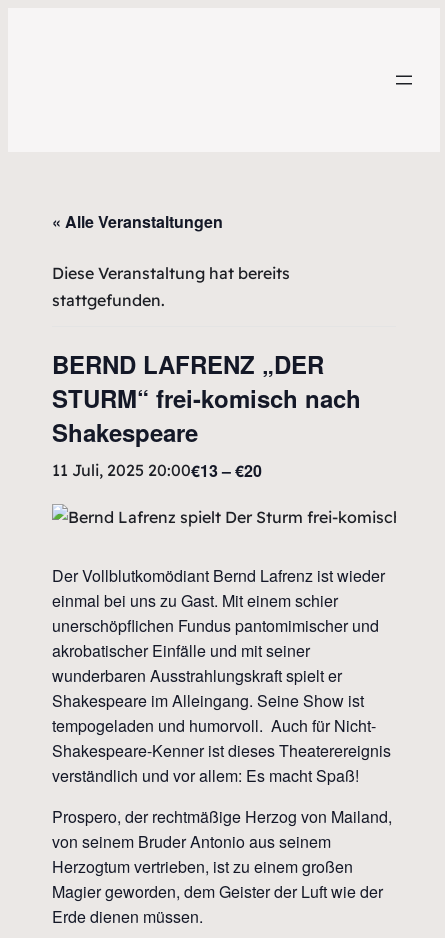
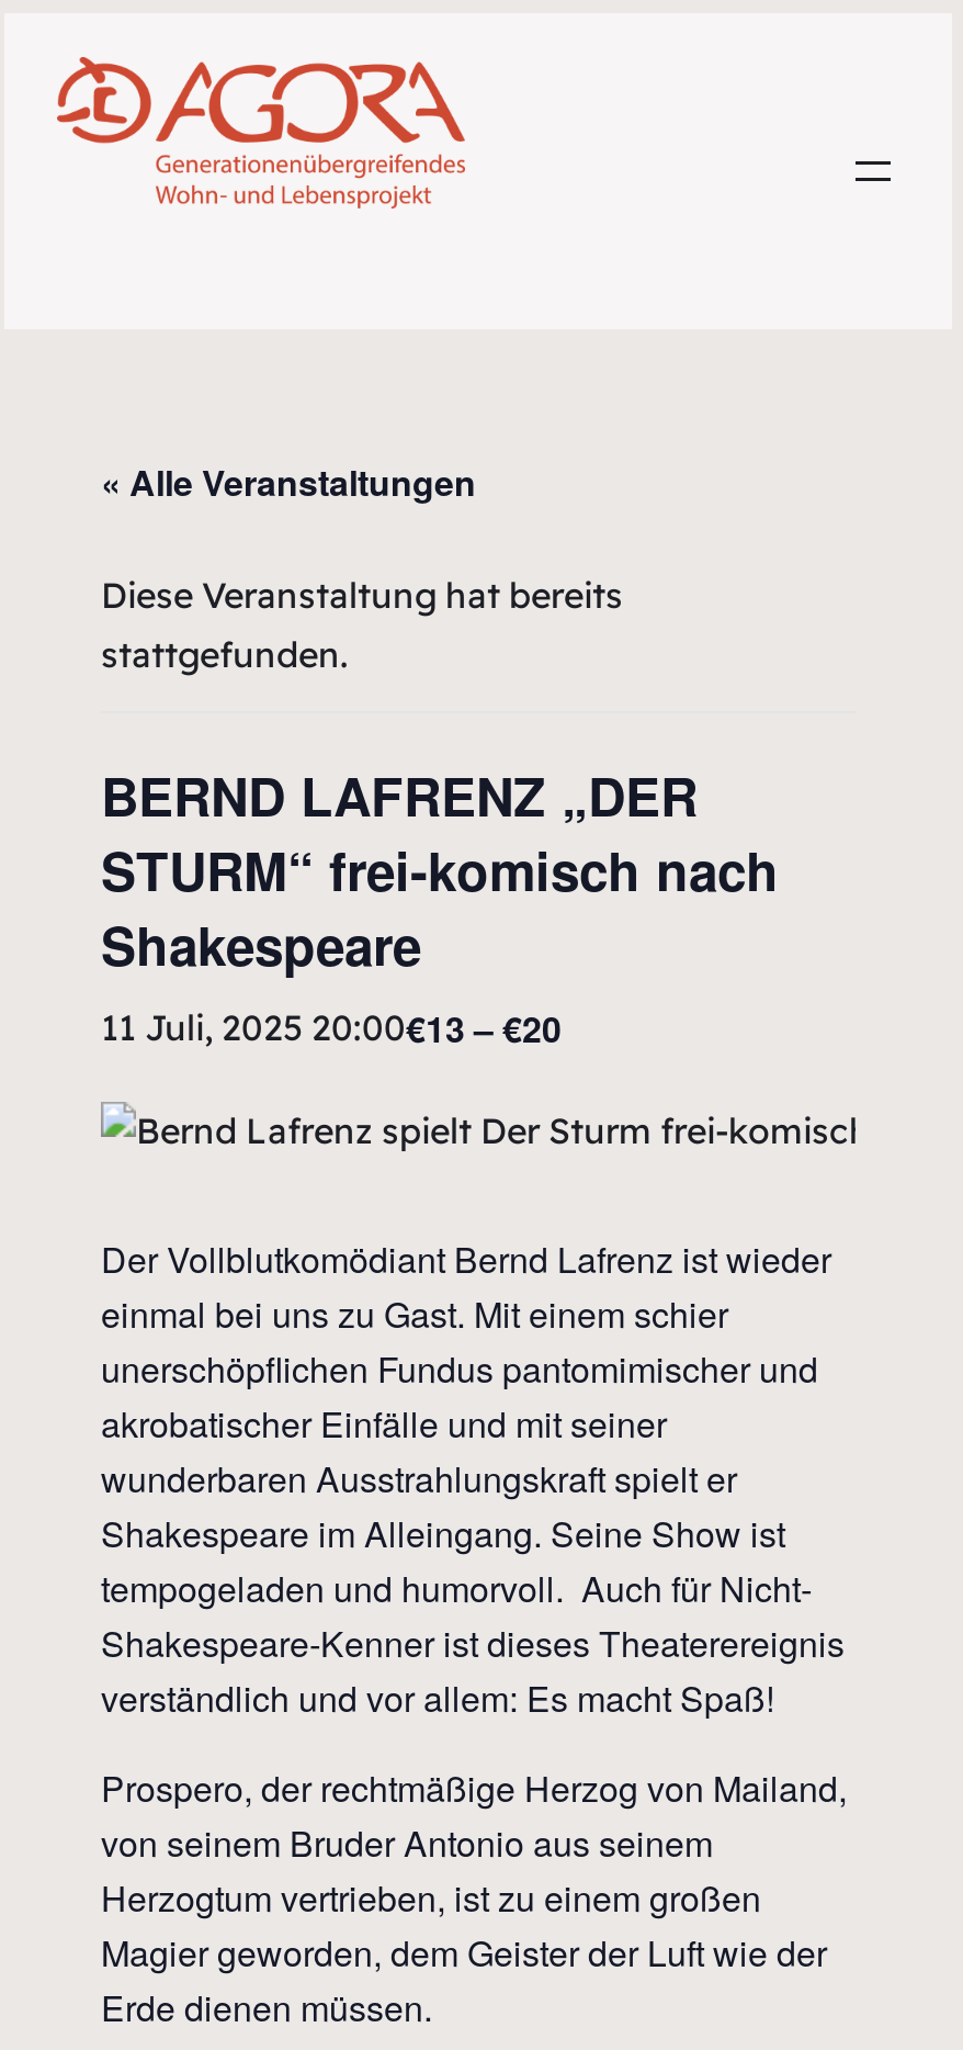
+ [image]
